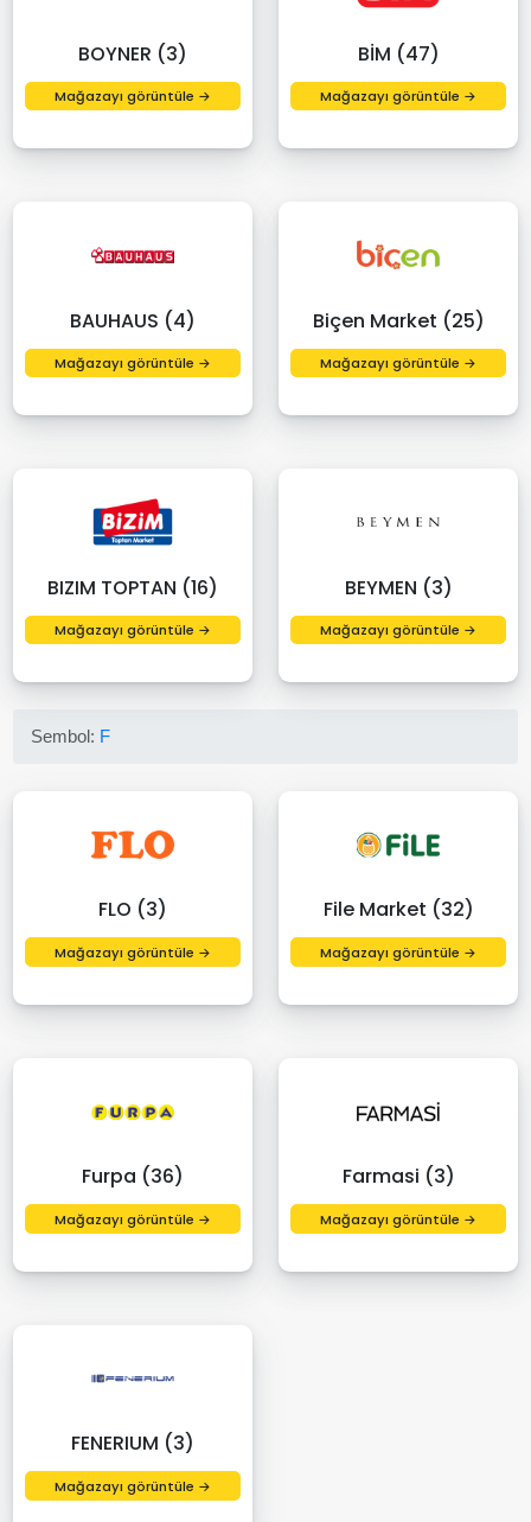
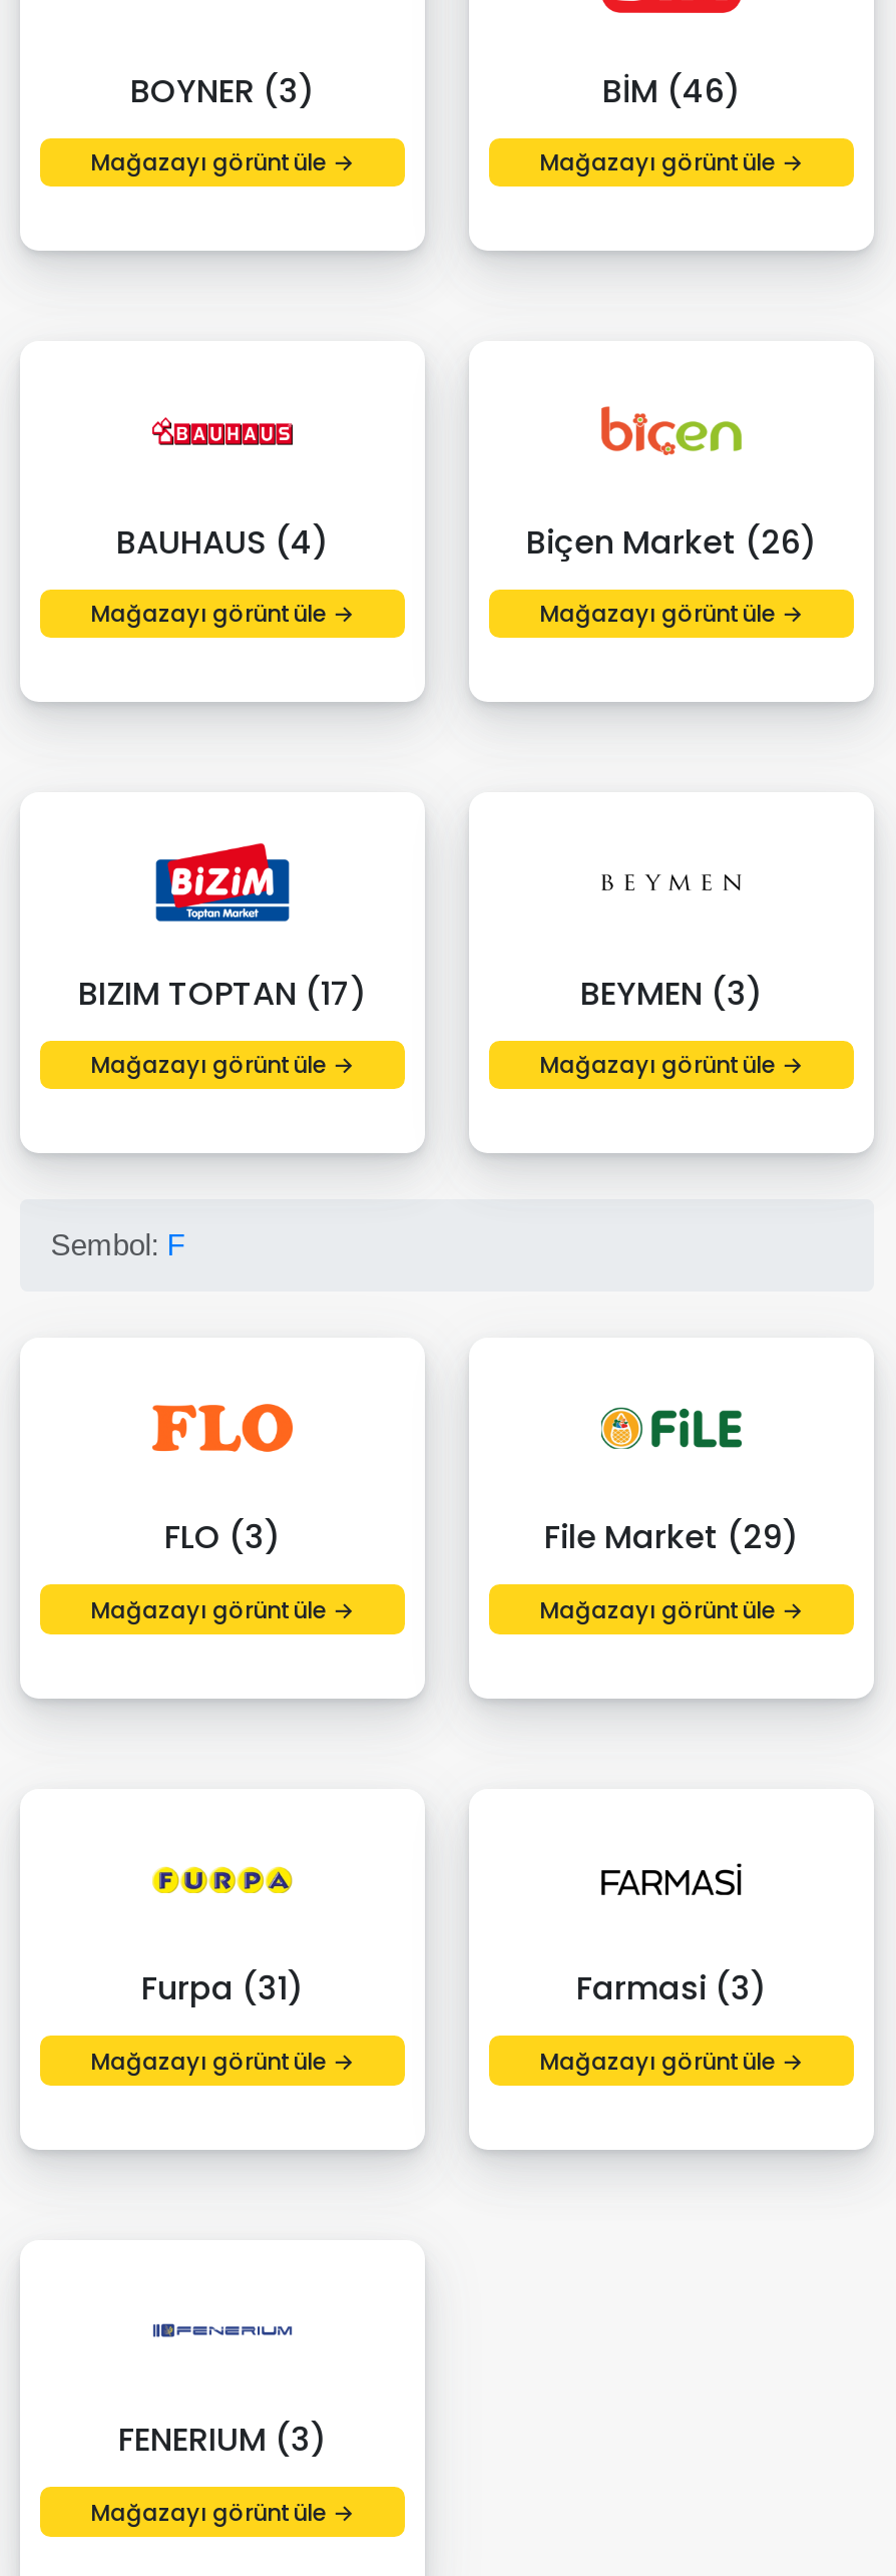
- BİM (47)
+ BİM (46)

- Biçen Market (25)
+ Biçen Market (26)

- BIZIM TOPTAN (16)
+ BIZIM TOPTAN (17)

- File Market (32)
+ File Market (29)

- Furpa (36)
+ Furpa (31)
